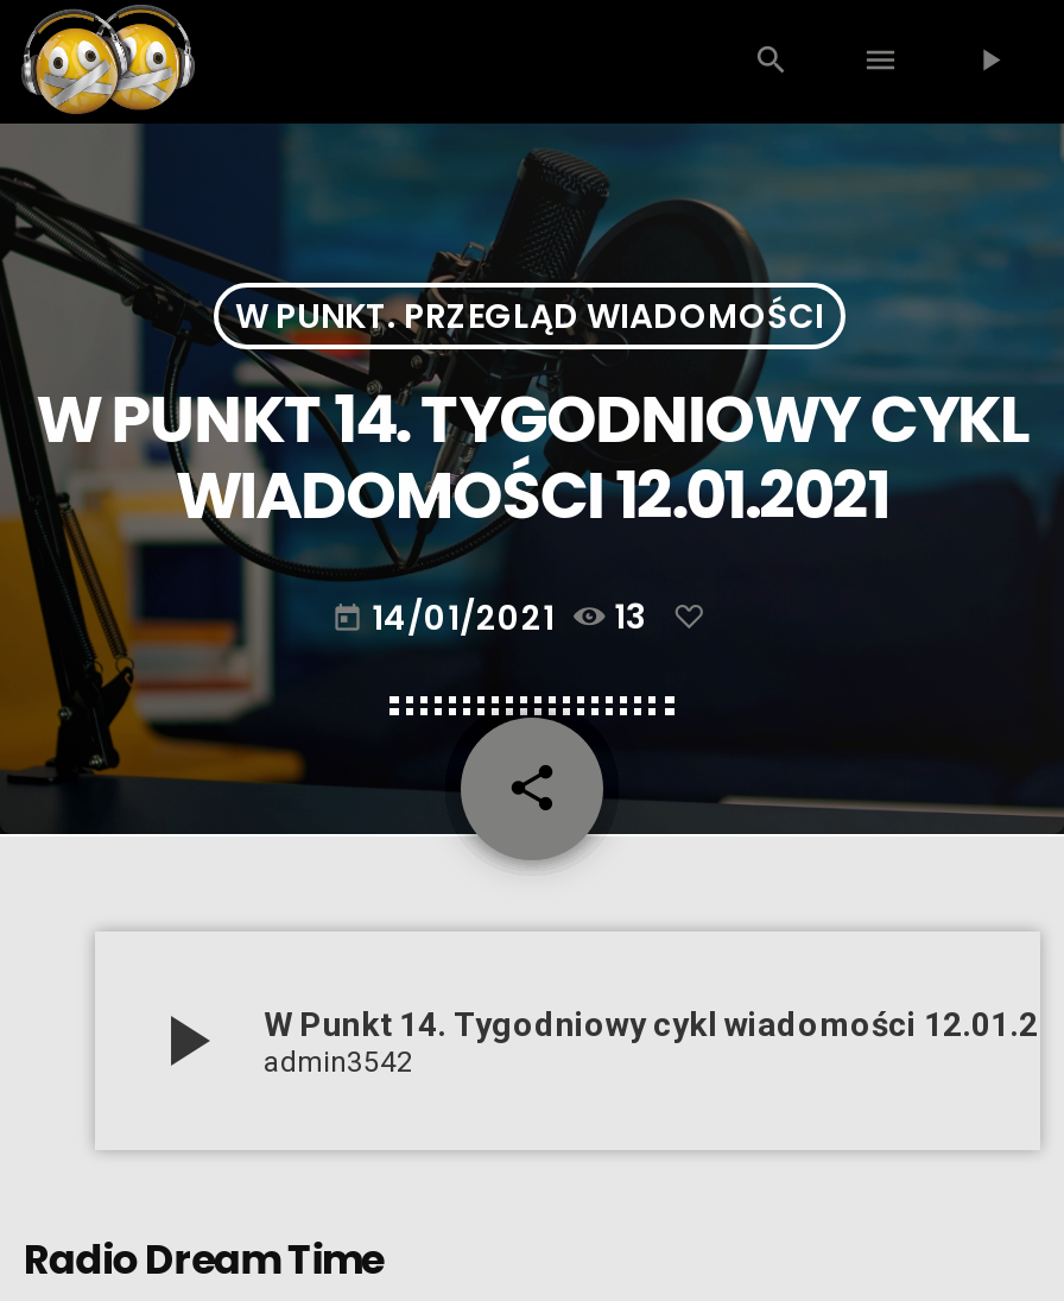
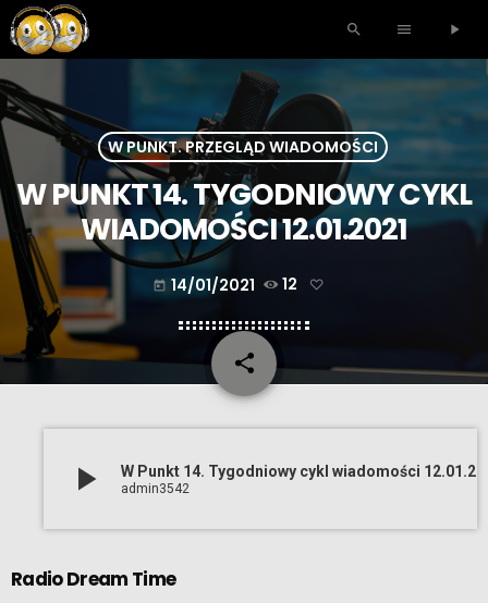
- 13
+ 12
